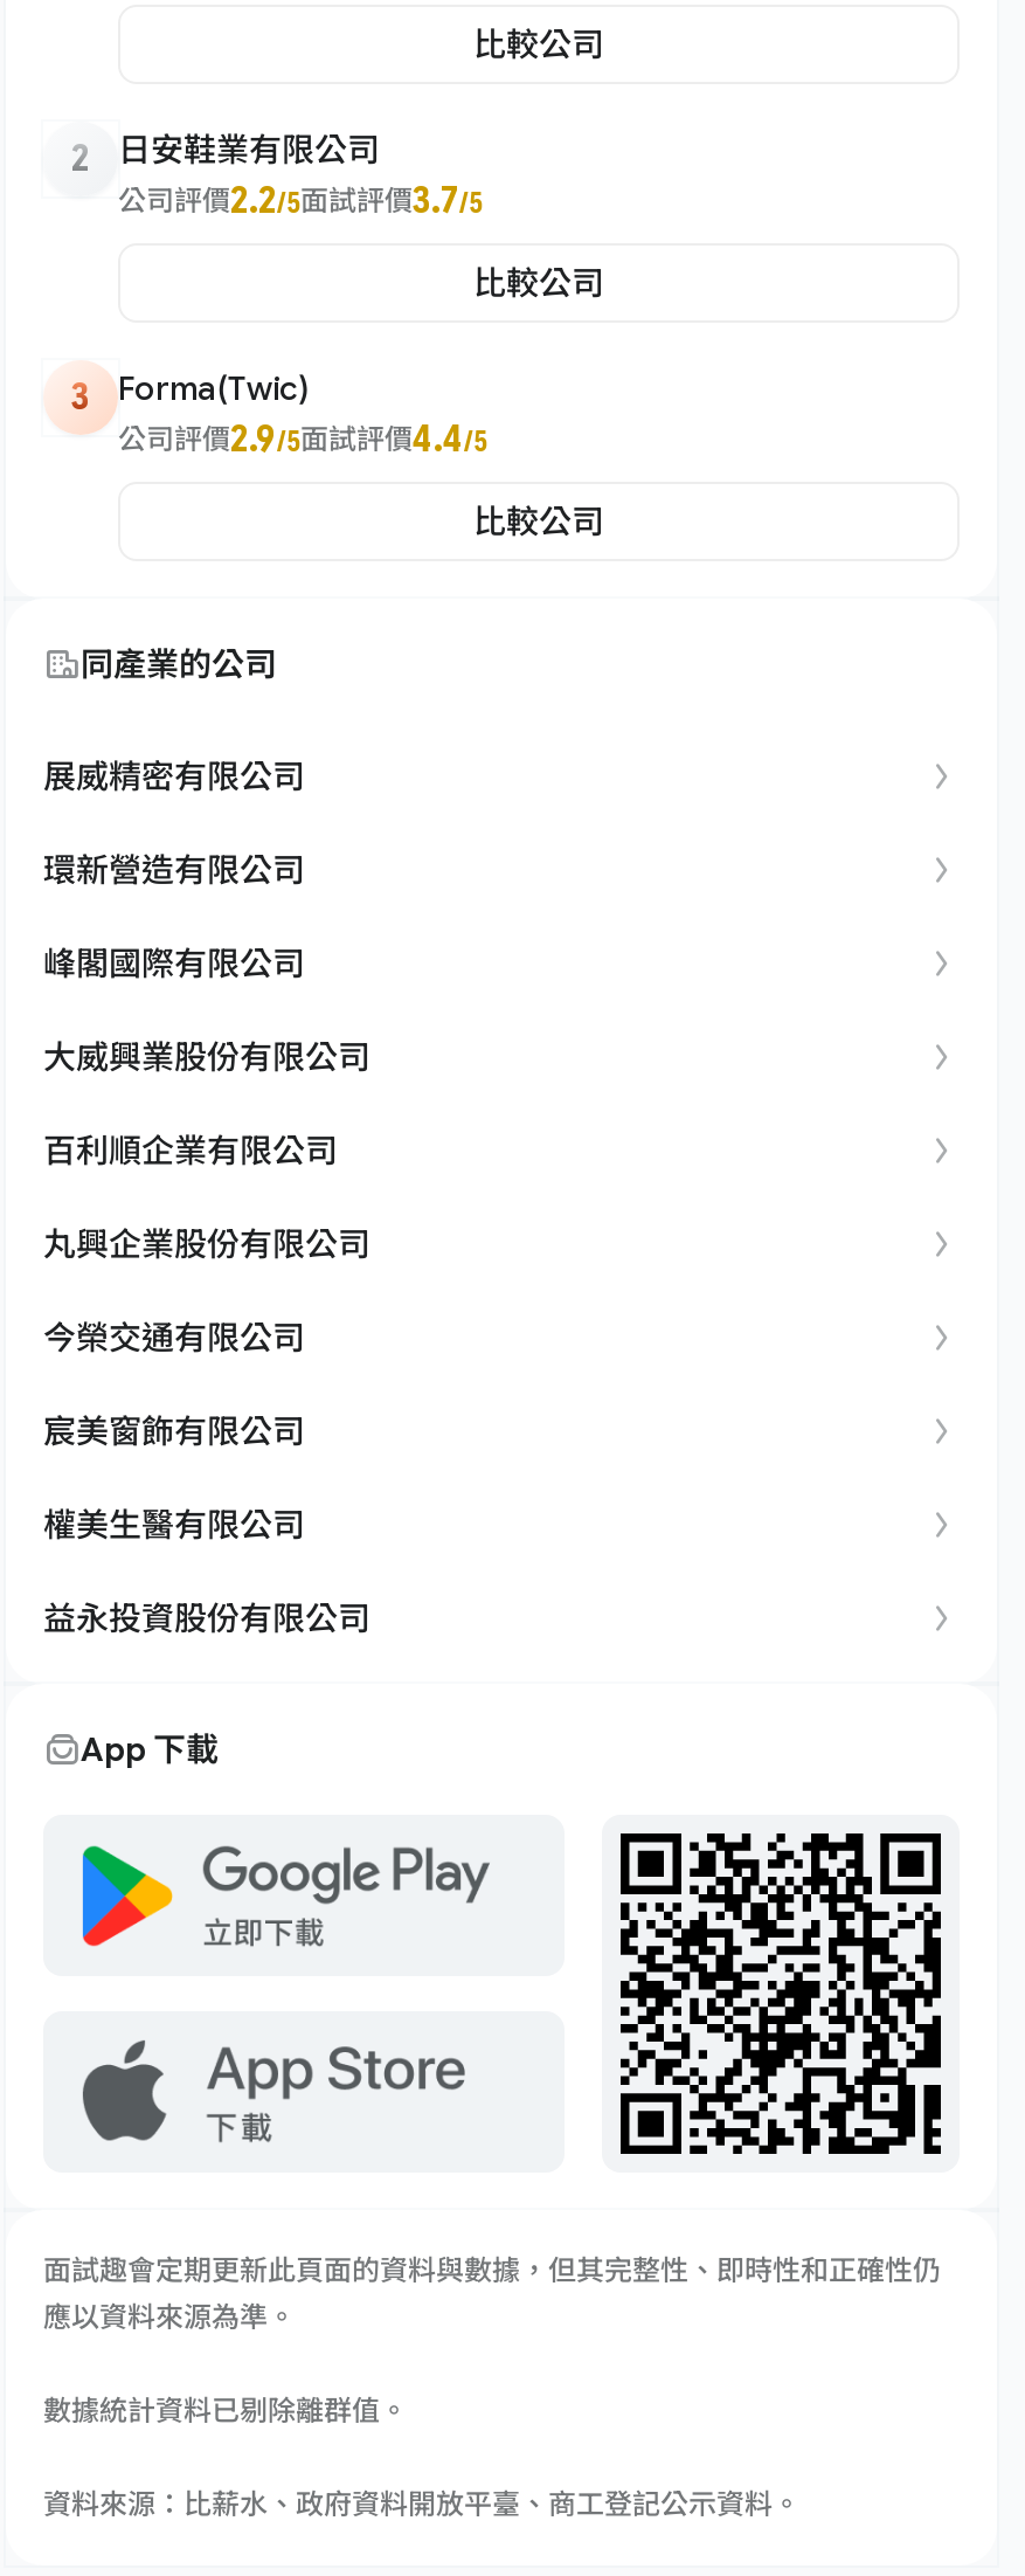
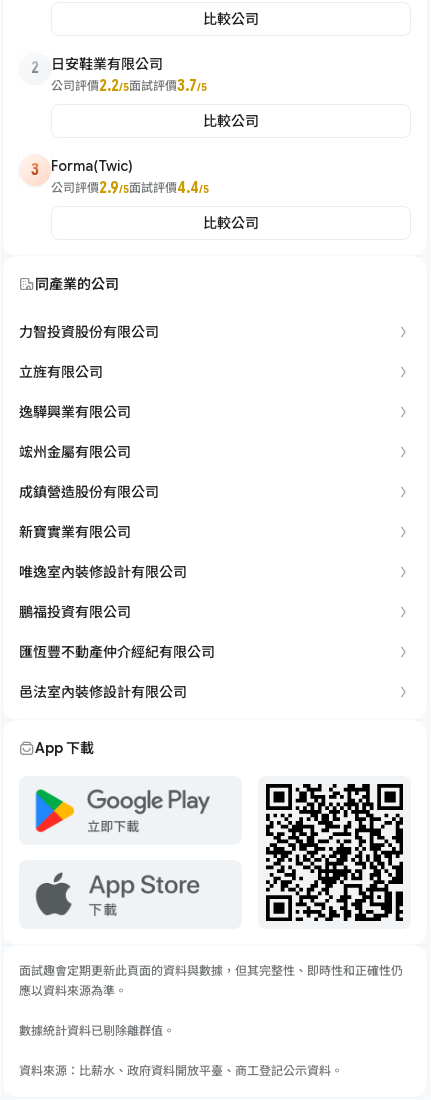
- 展威精密有限公司
+ 力智投資股份有限公司

- 環新營造有限公司
+ 立旌有限公司

- 峰閣國際有限公司
+ 逸驊興業有限公司

- 大威興業股份有限公司
+ 竤州金屬有限公司

- 百利順企業有限公司
+ 成鎮營造股份有限公司

- 丸興企業股份有限公司
+ 新寶實業有限公司

- 今榮交通有限公司
+ 唯逸室內裝修設計有限公司

- 宸美窗飾有限公司
+ 鵬福投資有限公司

- 權美生醫有限公司
+ 匯恆豐不動產仲介經紀有限公司

- 益永投資股份有限公司
+ 邑法室內裝修設計有限公司
